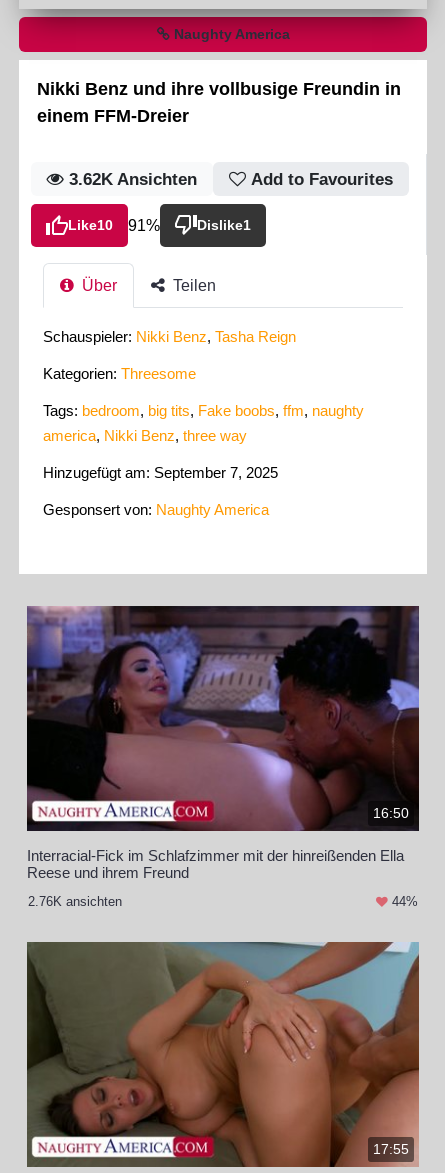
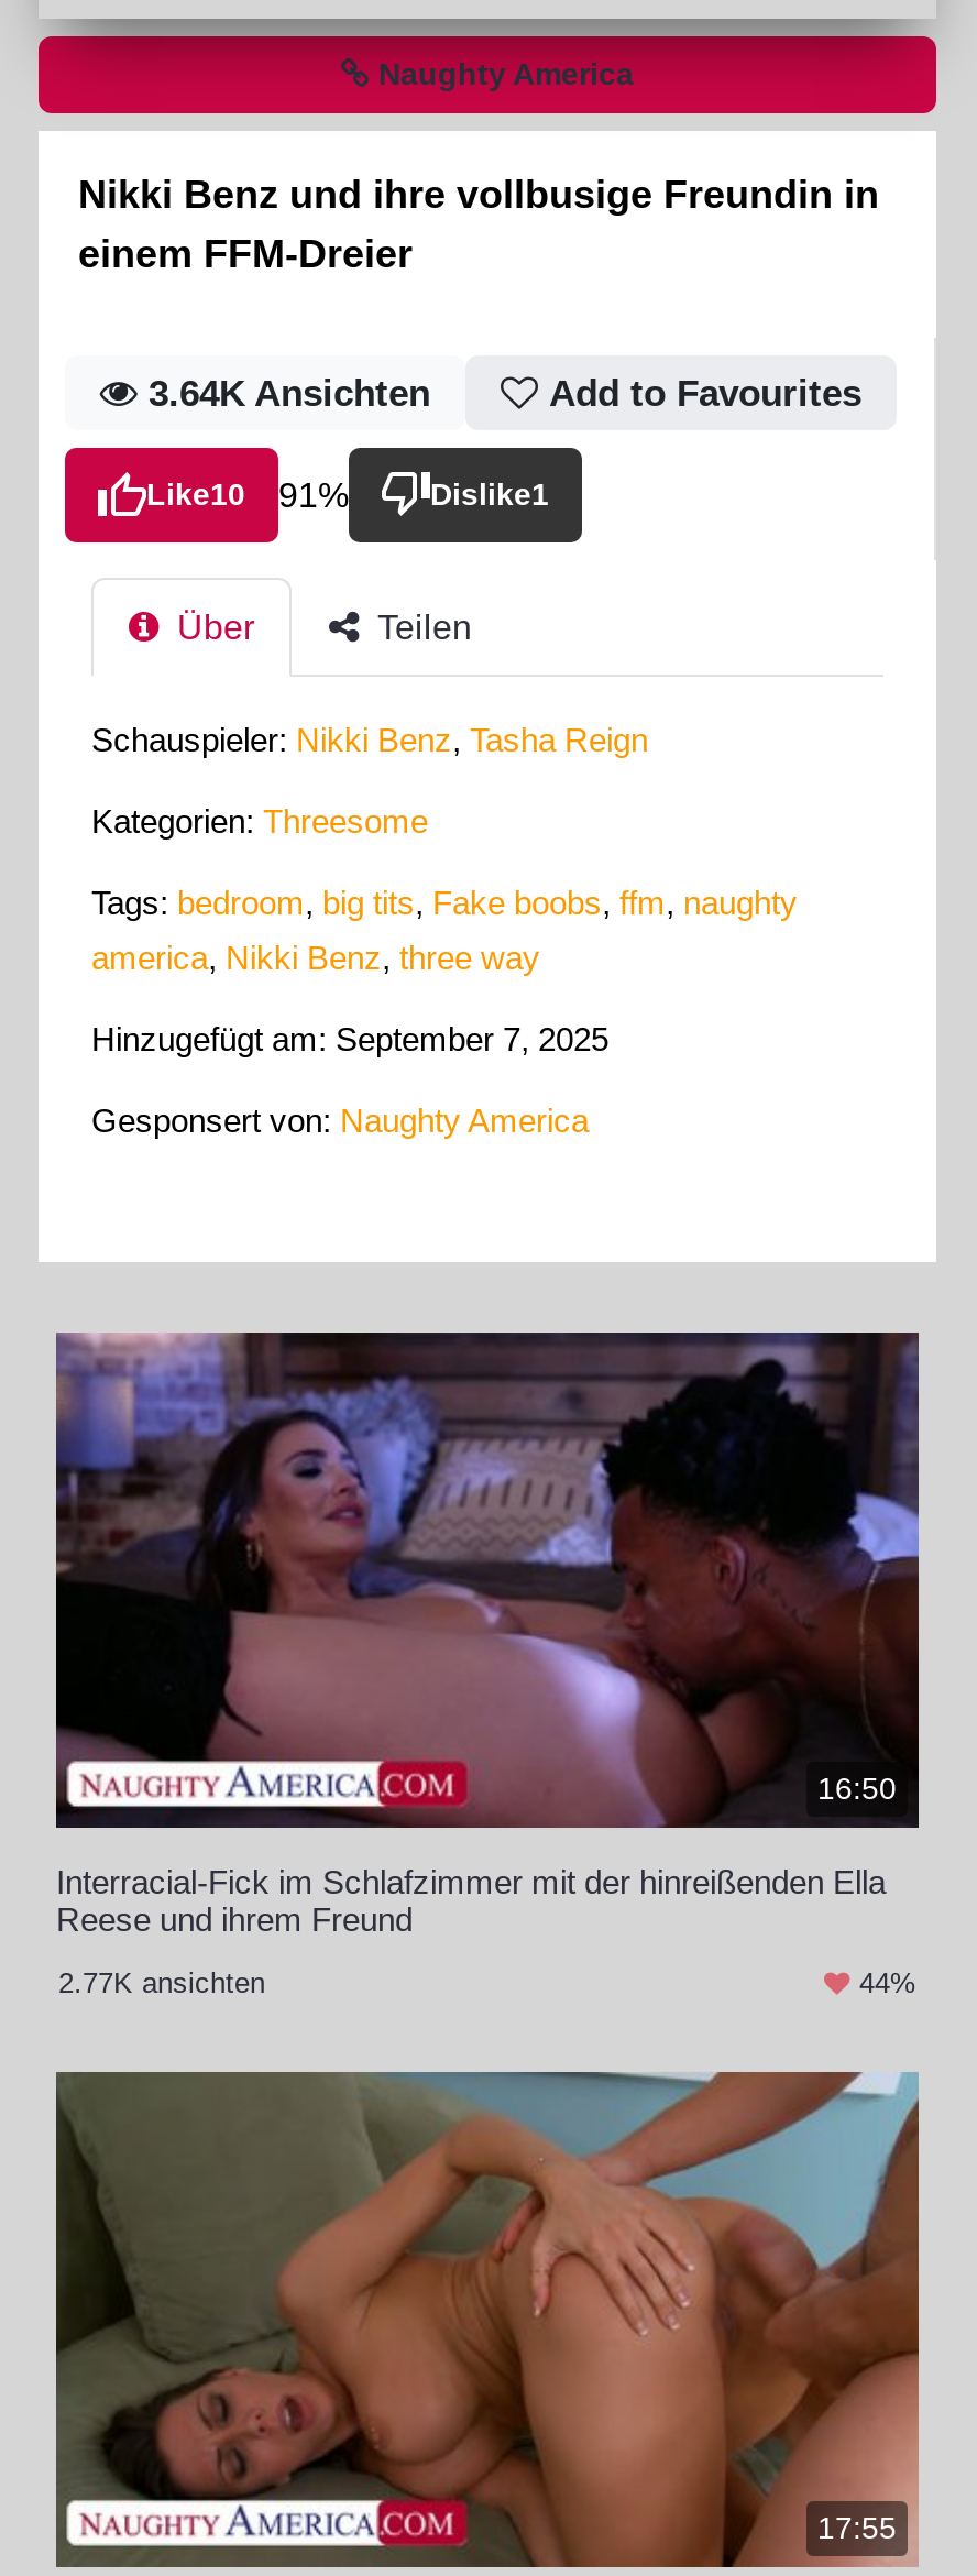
- 3.62K Ansichten
+ 3.64K Ansichten

- 2.76K ansichten
+ 2.77K ansichten
